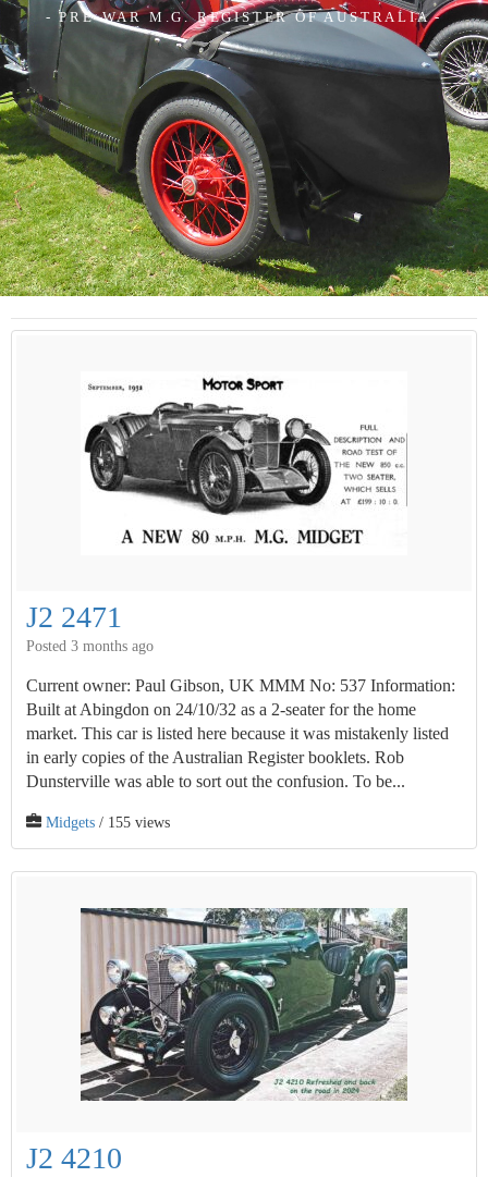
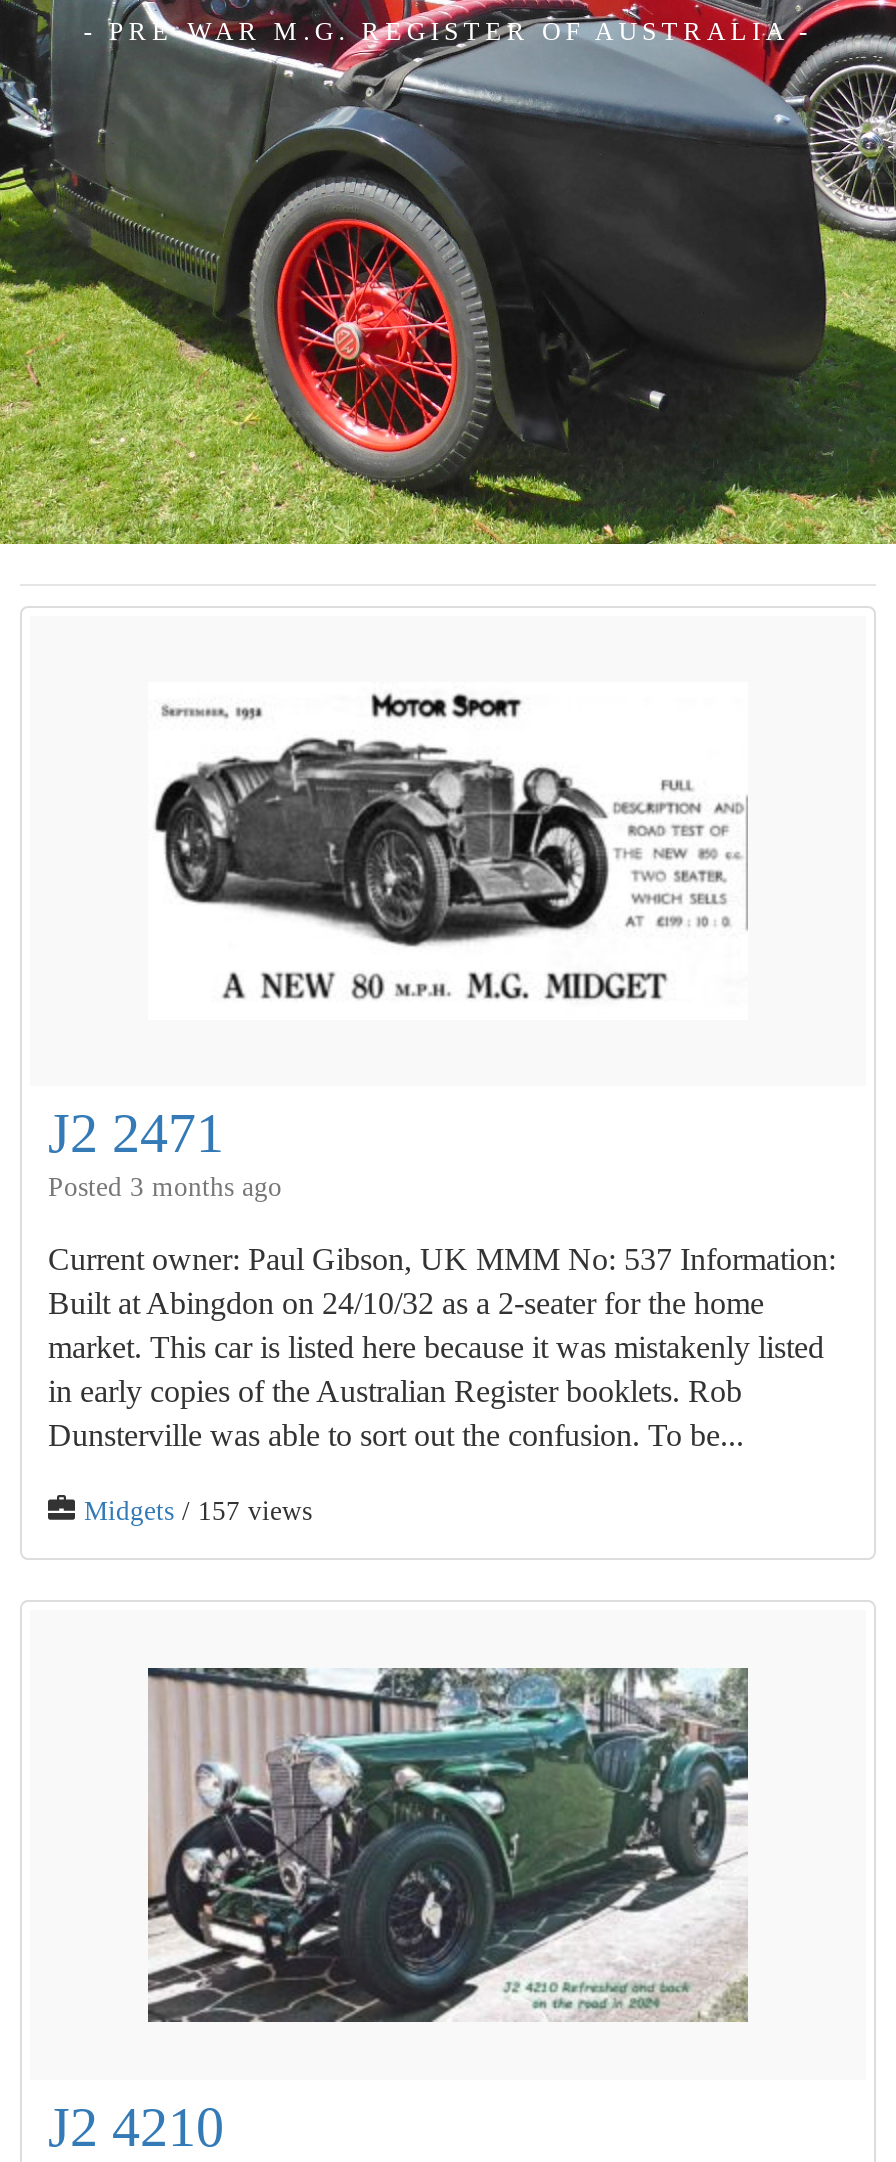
- Midgets / 155 views
+ Midgets / 157 views
